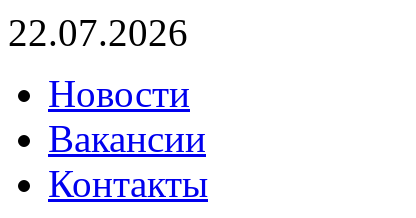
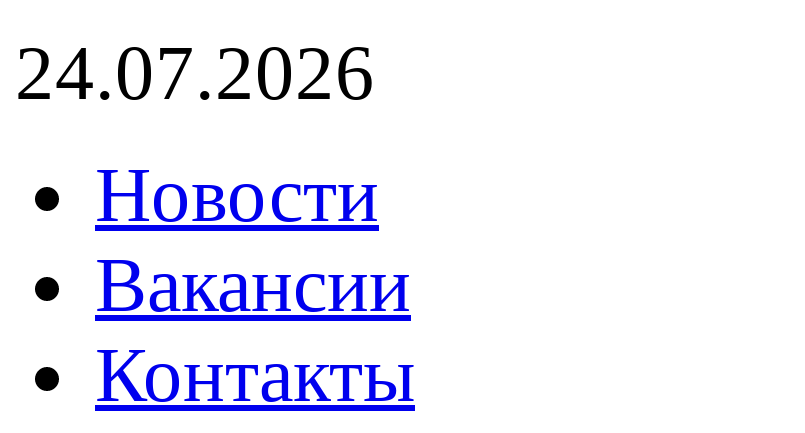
- 22.07.2026
+ 24.07.2026
